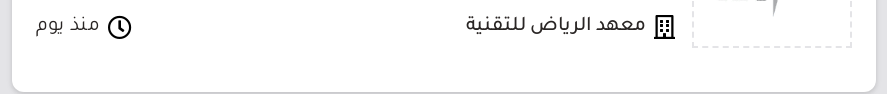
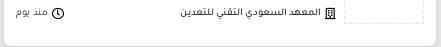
- معهد الرياض للتقنية
+ المعهد السعودي التقني للتعدين
